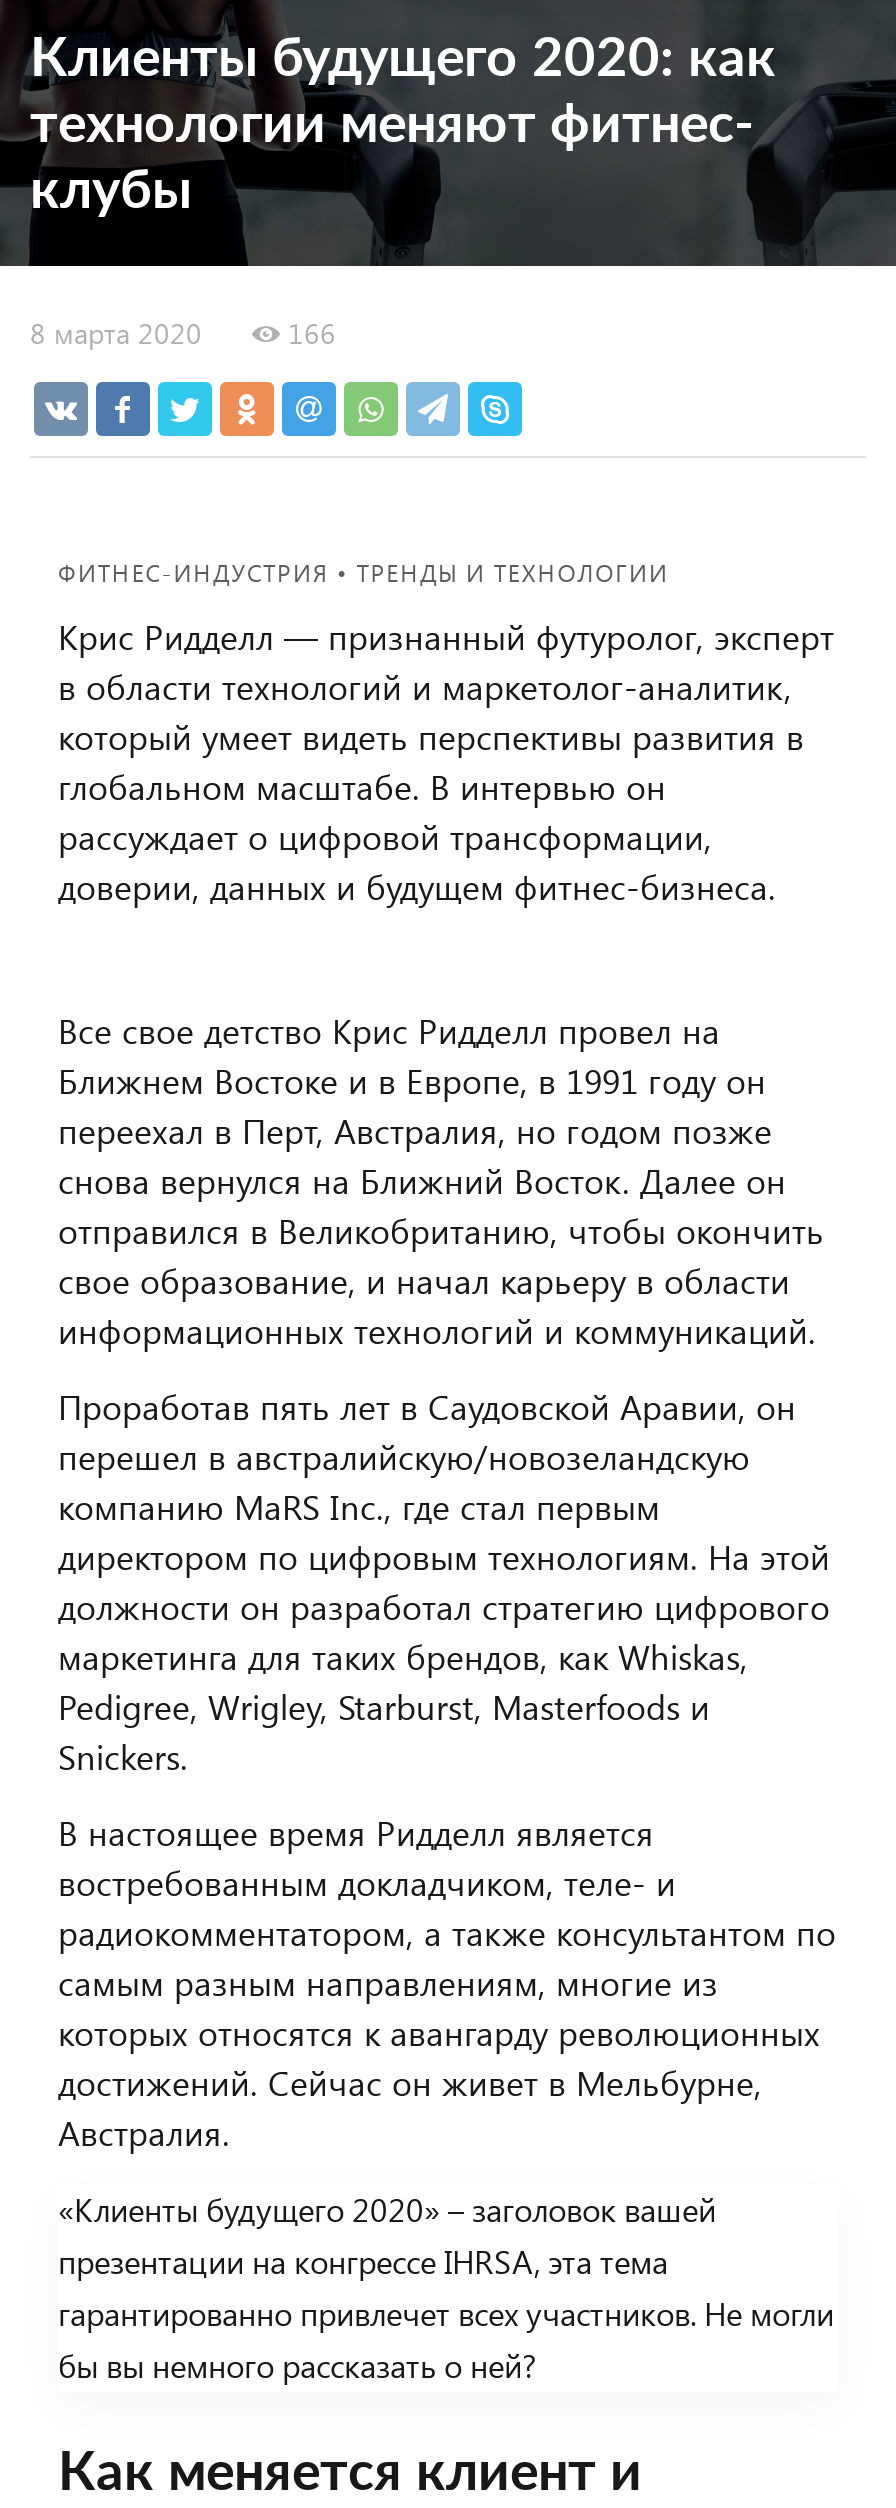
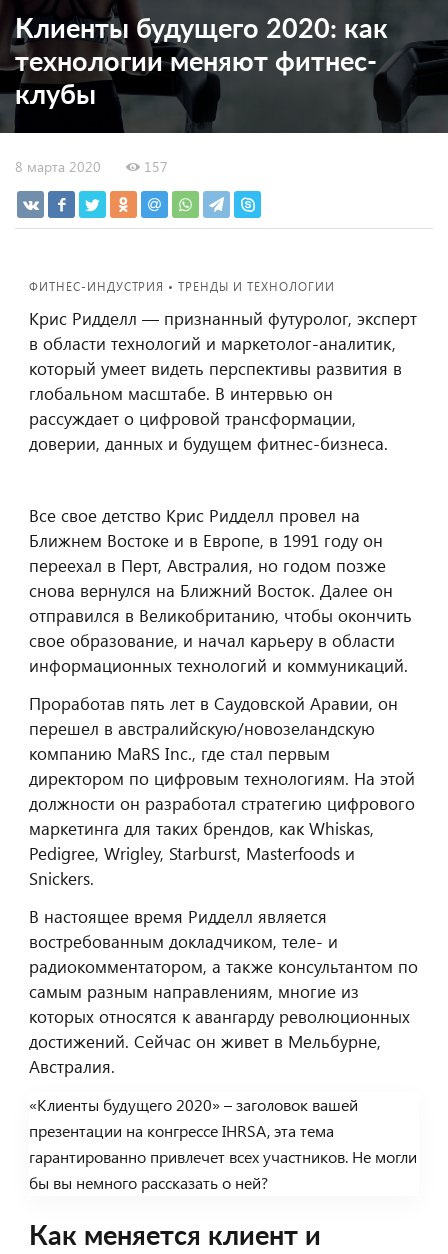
- 166
+ 157
